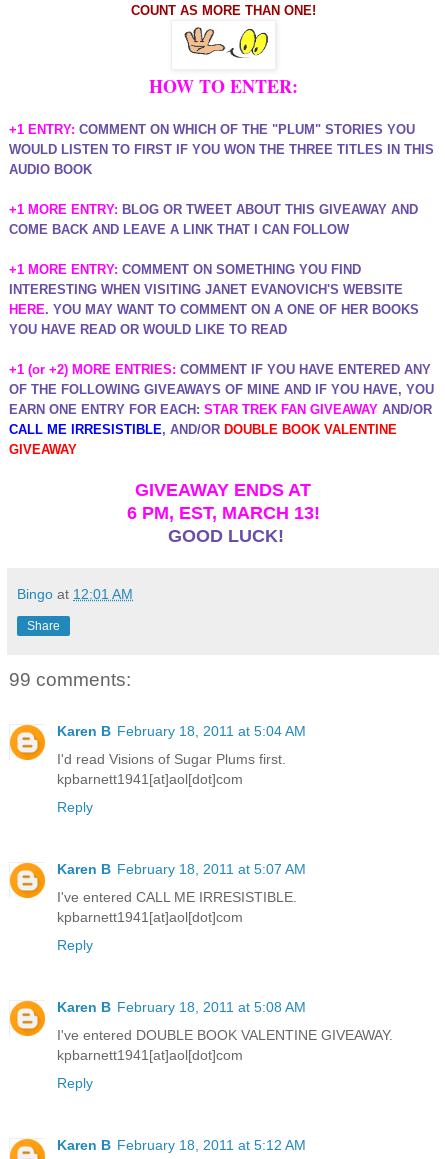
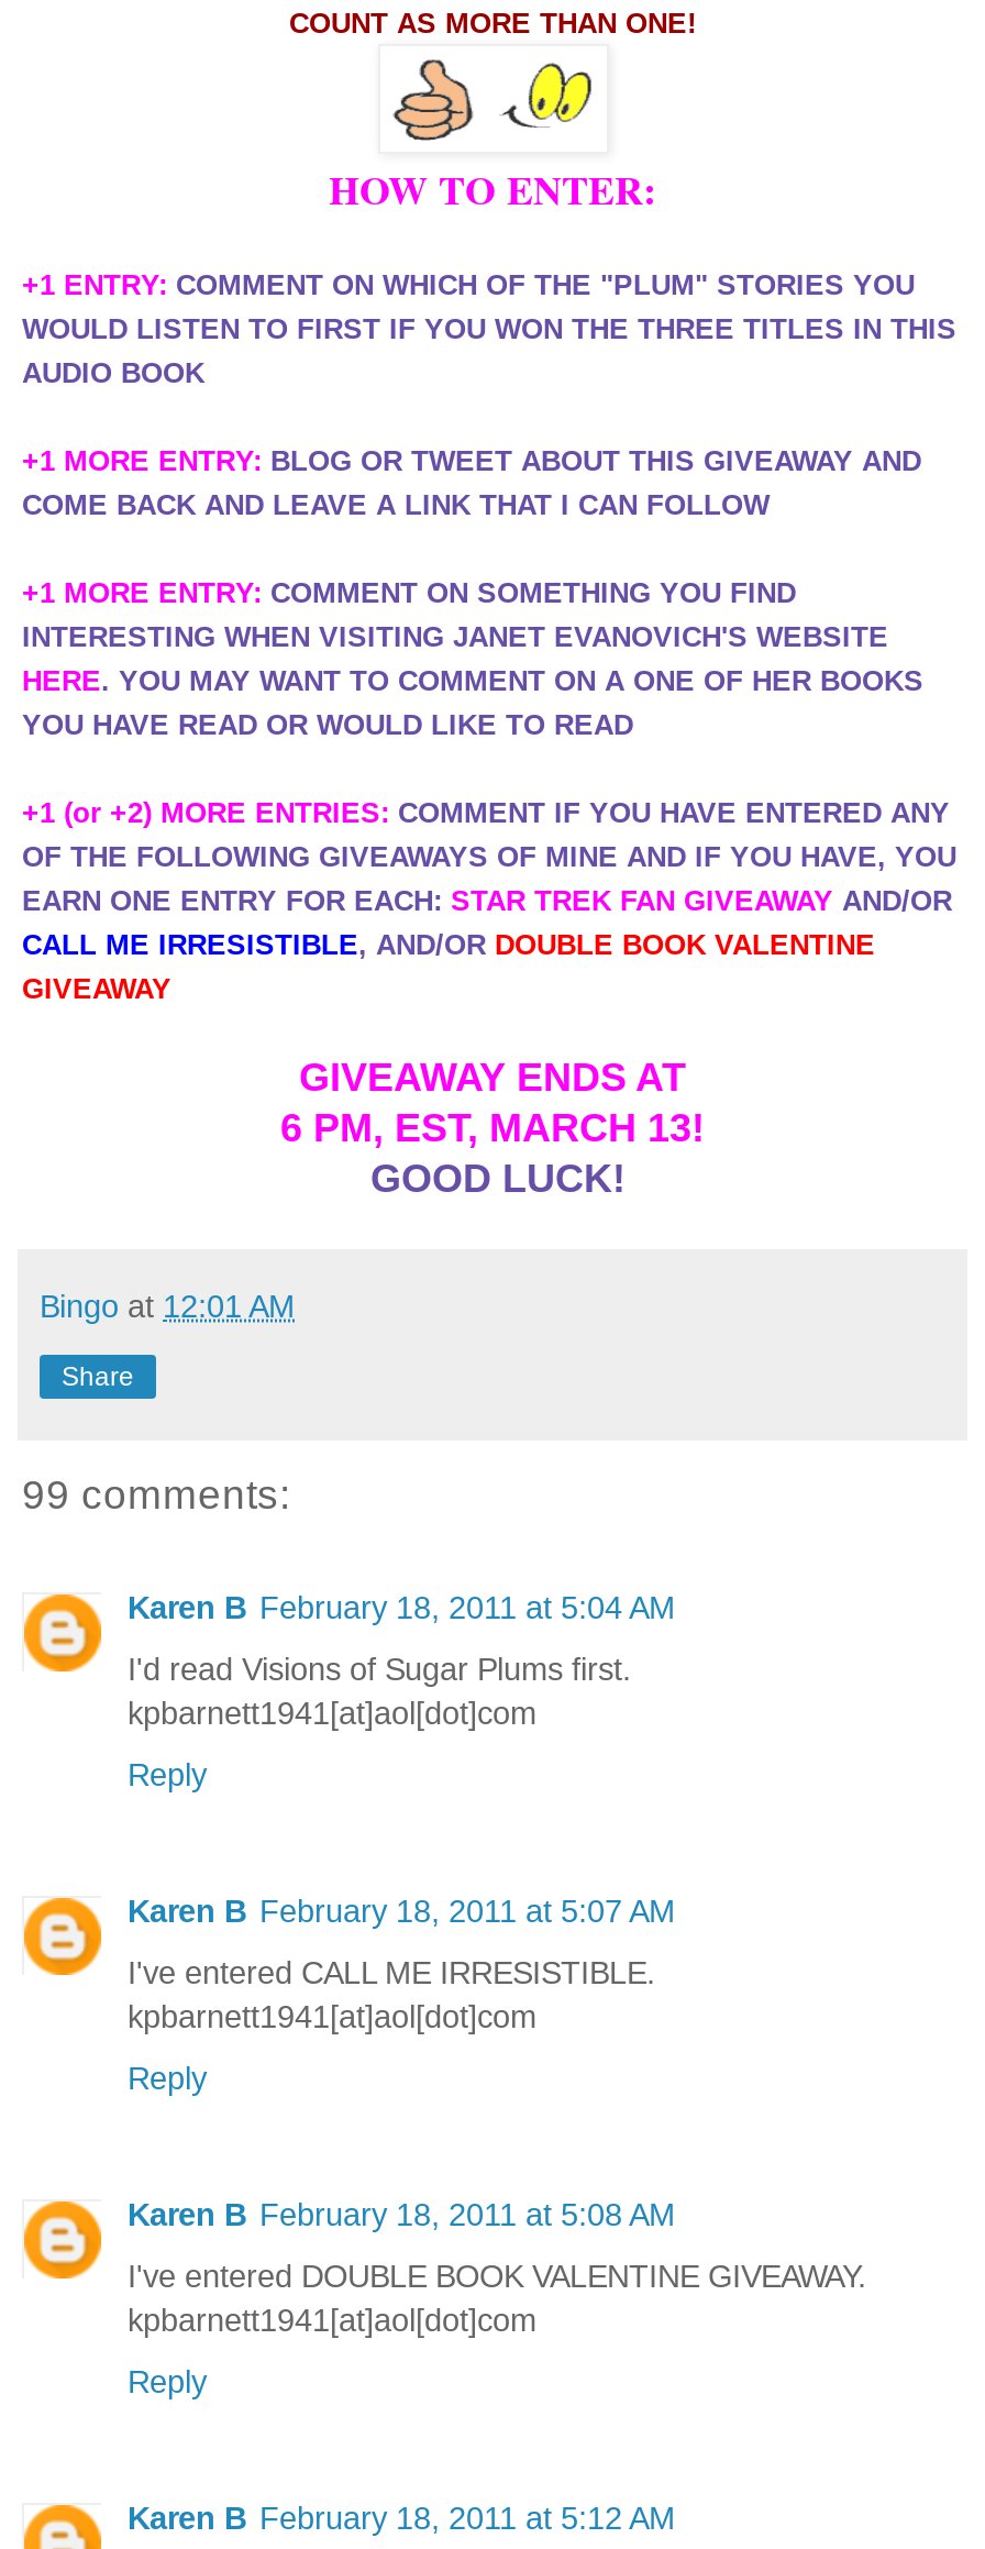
- [image]
+ [image]
